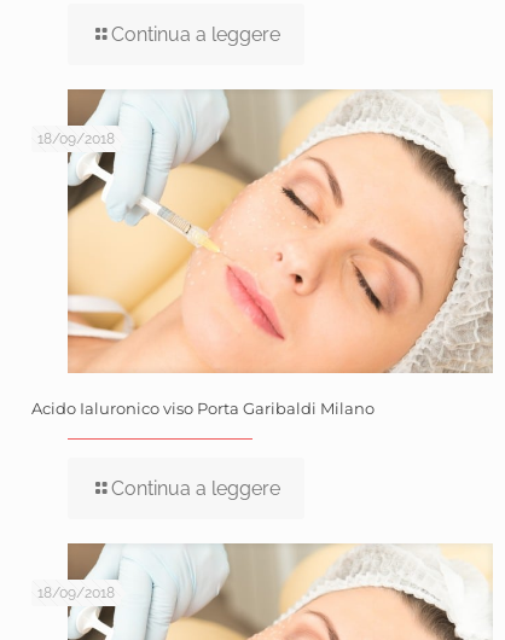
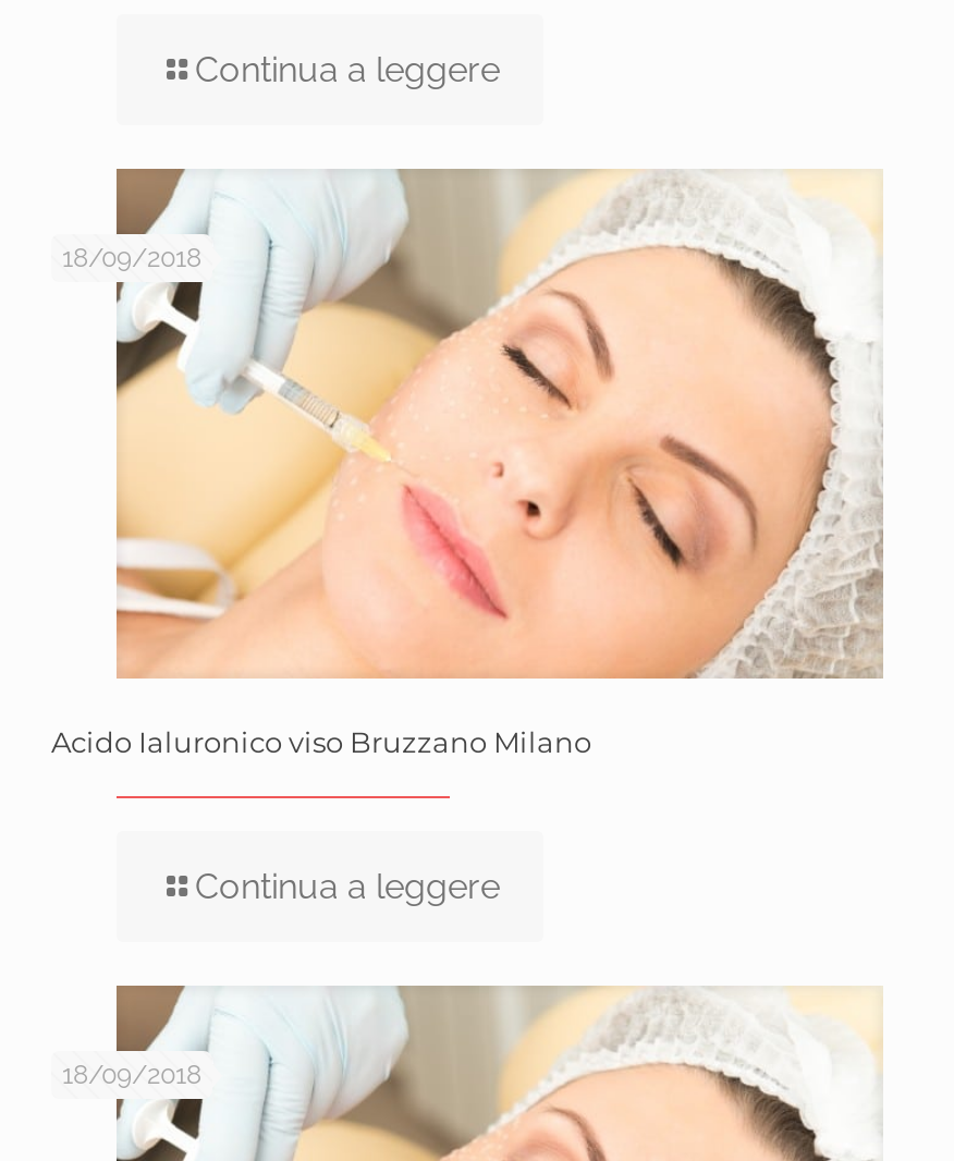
- Acido Ialuronico viso Porta Garibaldi Milano
+ Acido Ialuronico viso Bruzzano Milano
